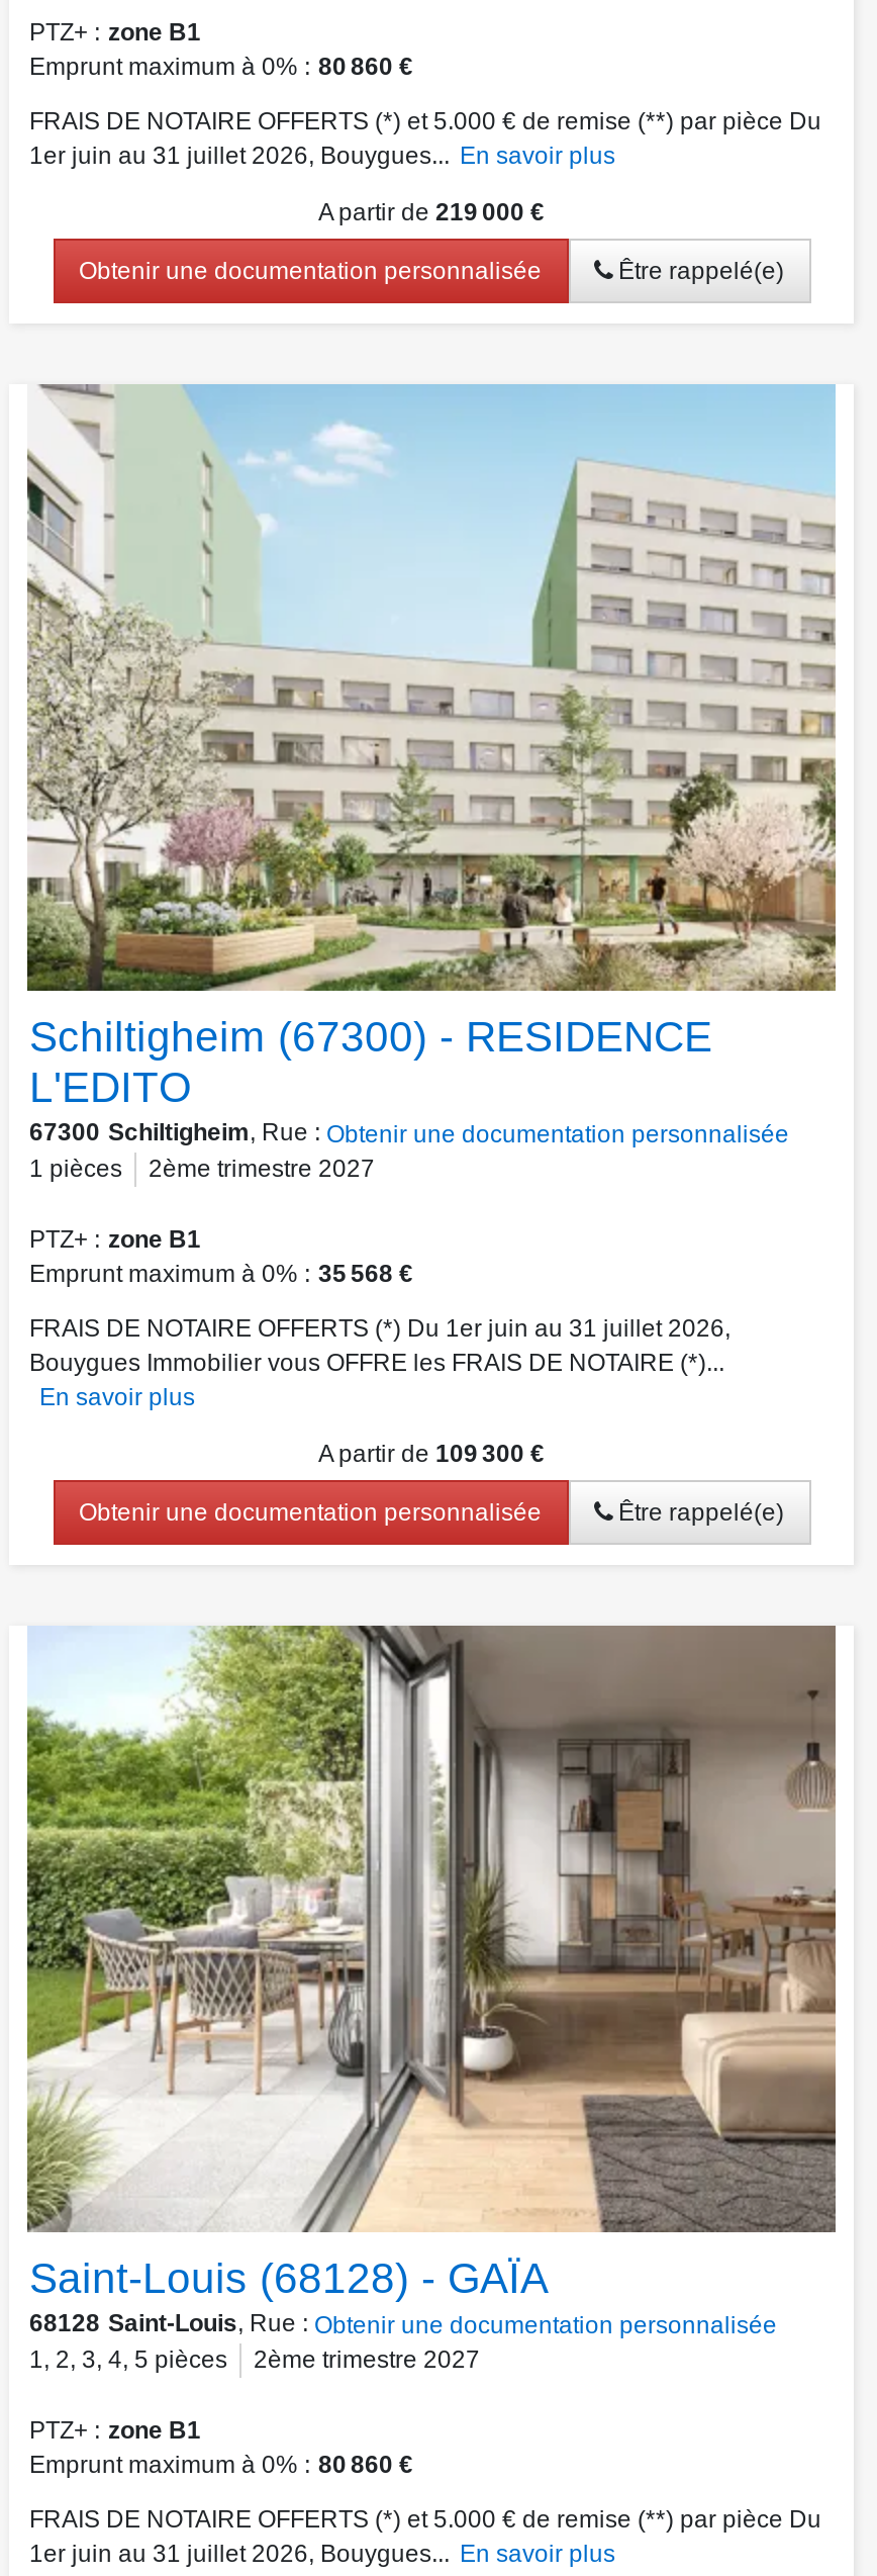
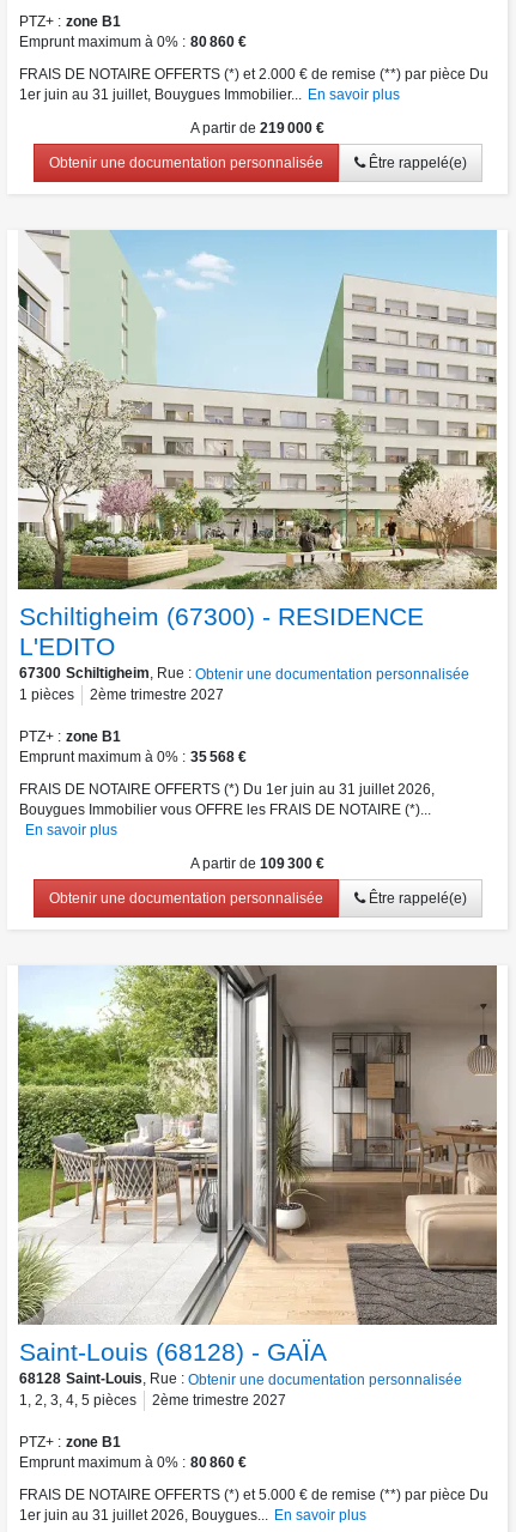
- FRAIS DE NOTAIRE OFFERTS (*) et 5.000 € de remise (**) par pièce Du
+ FRAIS DE NOTAIRE OFFERTS (*) et 2.000 € de remise (**) par pièce Du

- 1er juin au 31 juillet 2026, Bouygues... En savoir plus
+ 1er juin au 31 juillet, Bouygues Immobilier... En savoir plus
